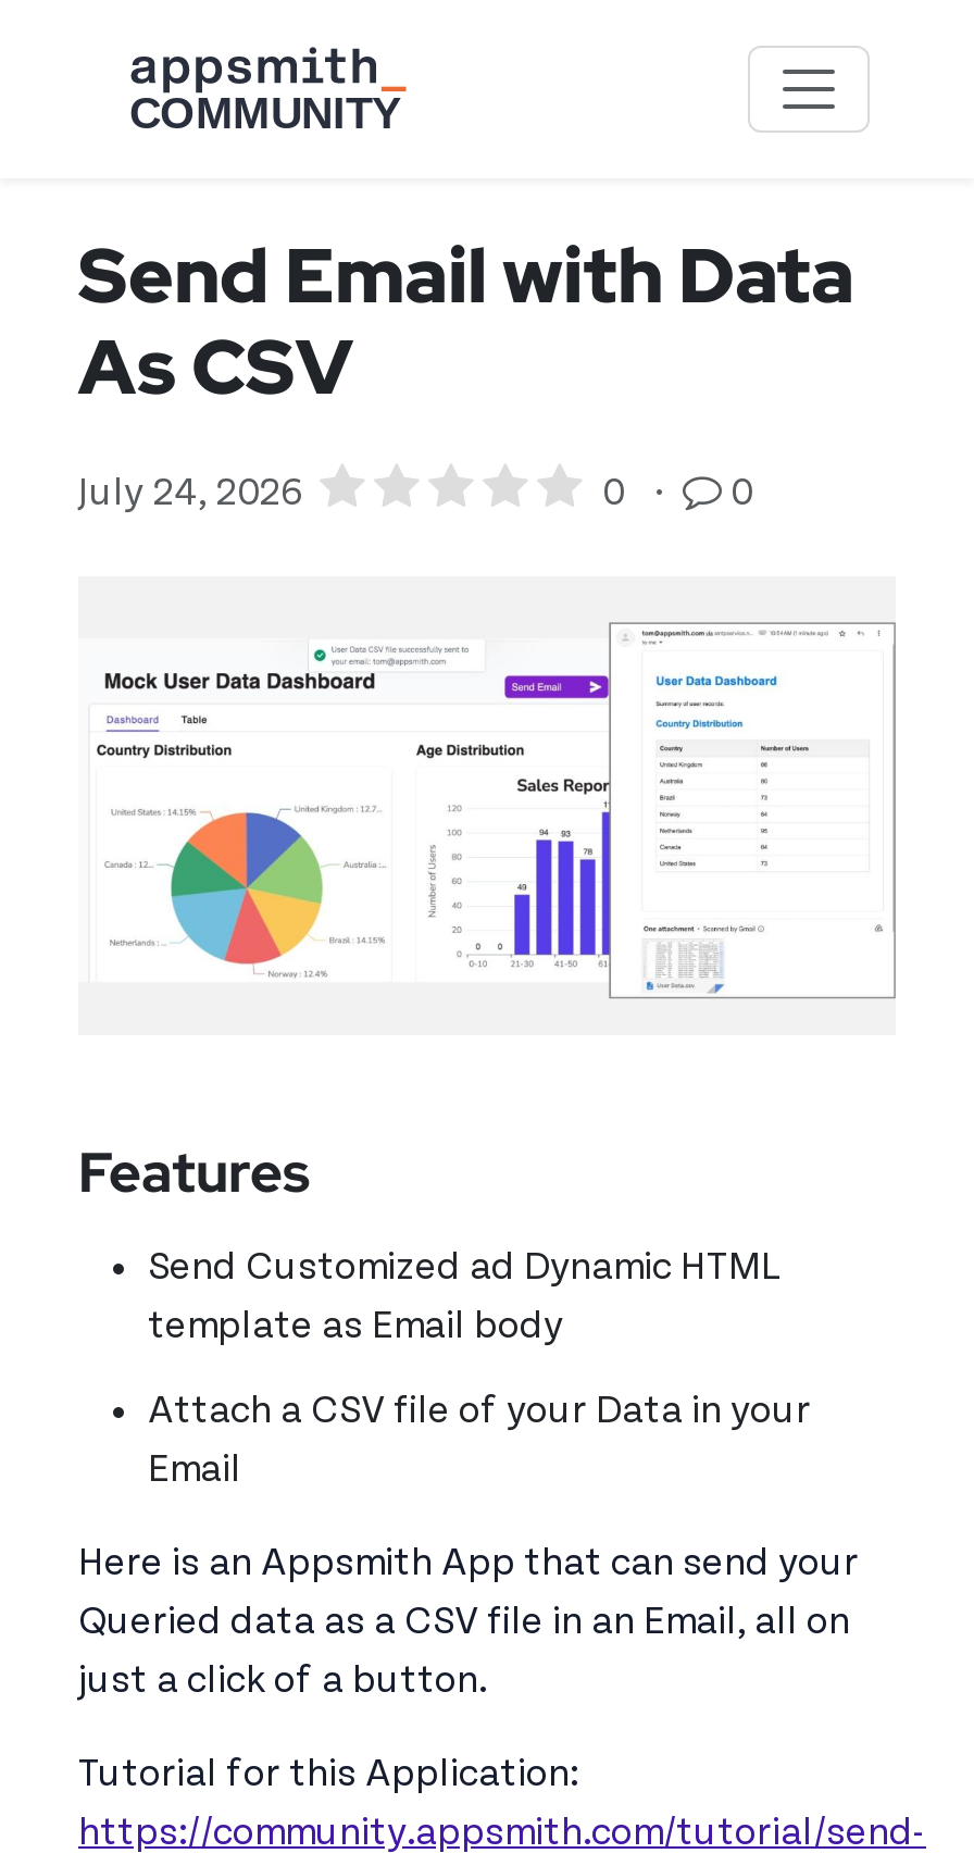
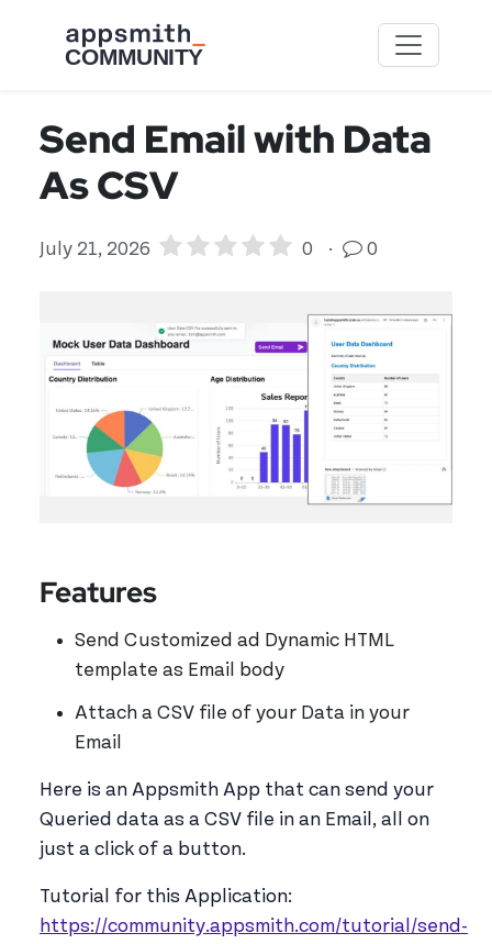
- July 24, 2026
+ July 21, 2026
